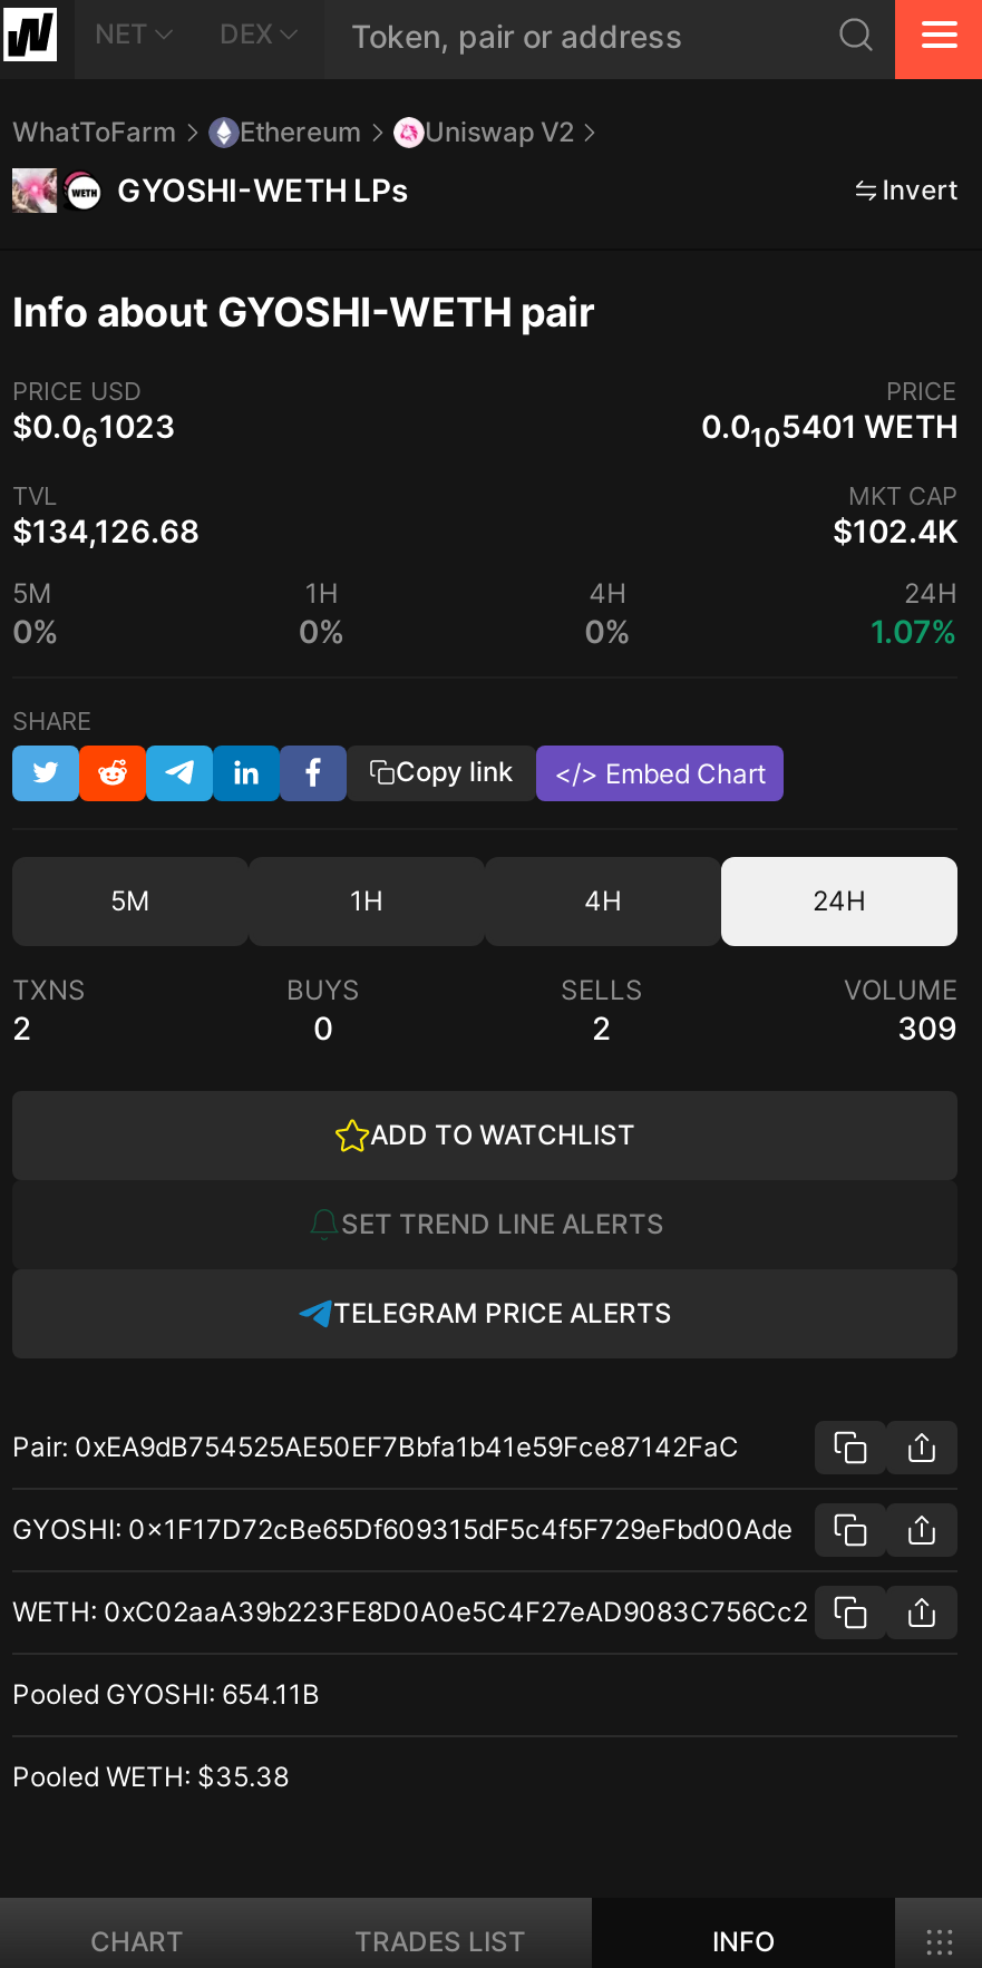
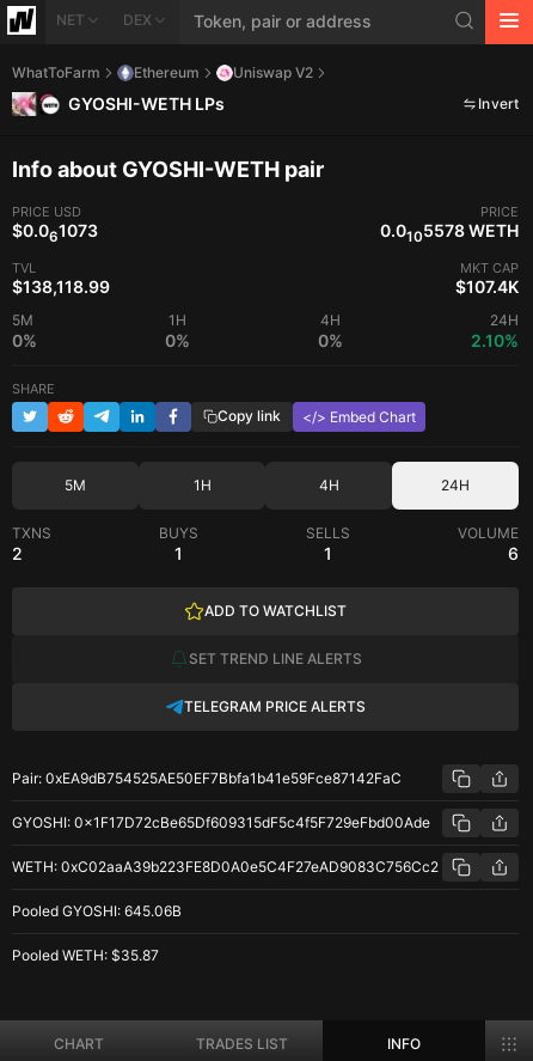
- $0.061023
+ $0.061073

- 0.0105401 WETH
+ 0.0105578 WETH

- $134,126.68
+ $138,118.99

- $102.4K
+ $107.4K

- 1.07%
+ 2.10%

- 0
+ 1

- 2
+ 1

- 309
+ 6

- Pooled GYOSHI: 654.11B
+ Pooled GYOSHI: 645.06B

- Pooled WETH: $35.38
+ Pooled WETH: $35.87
